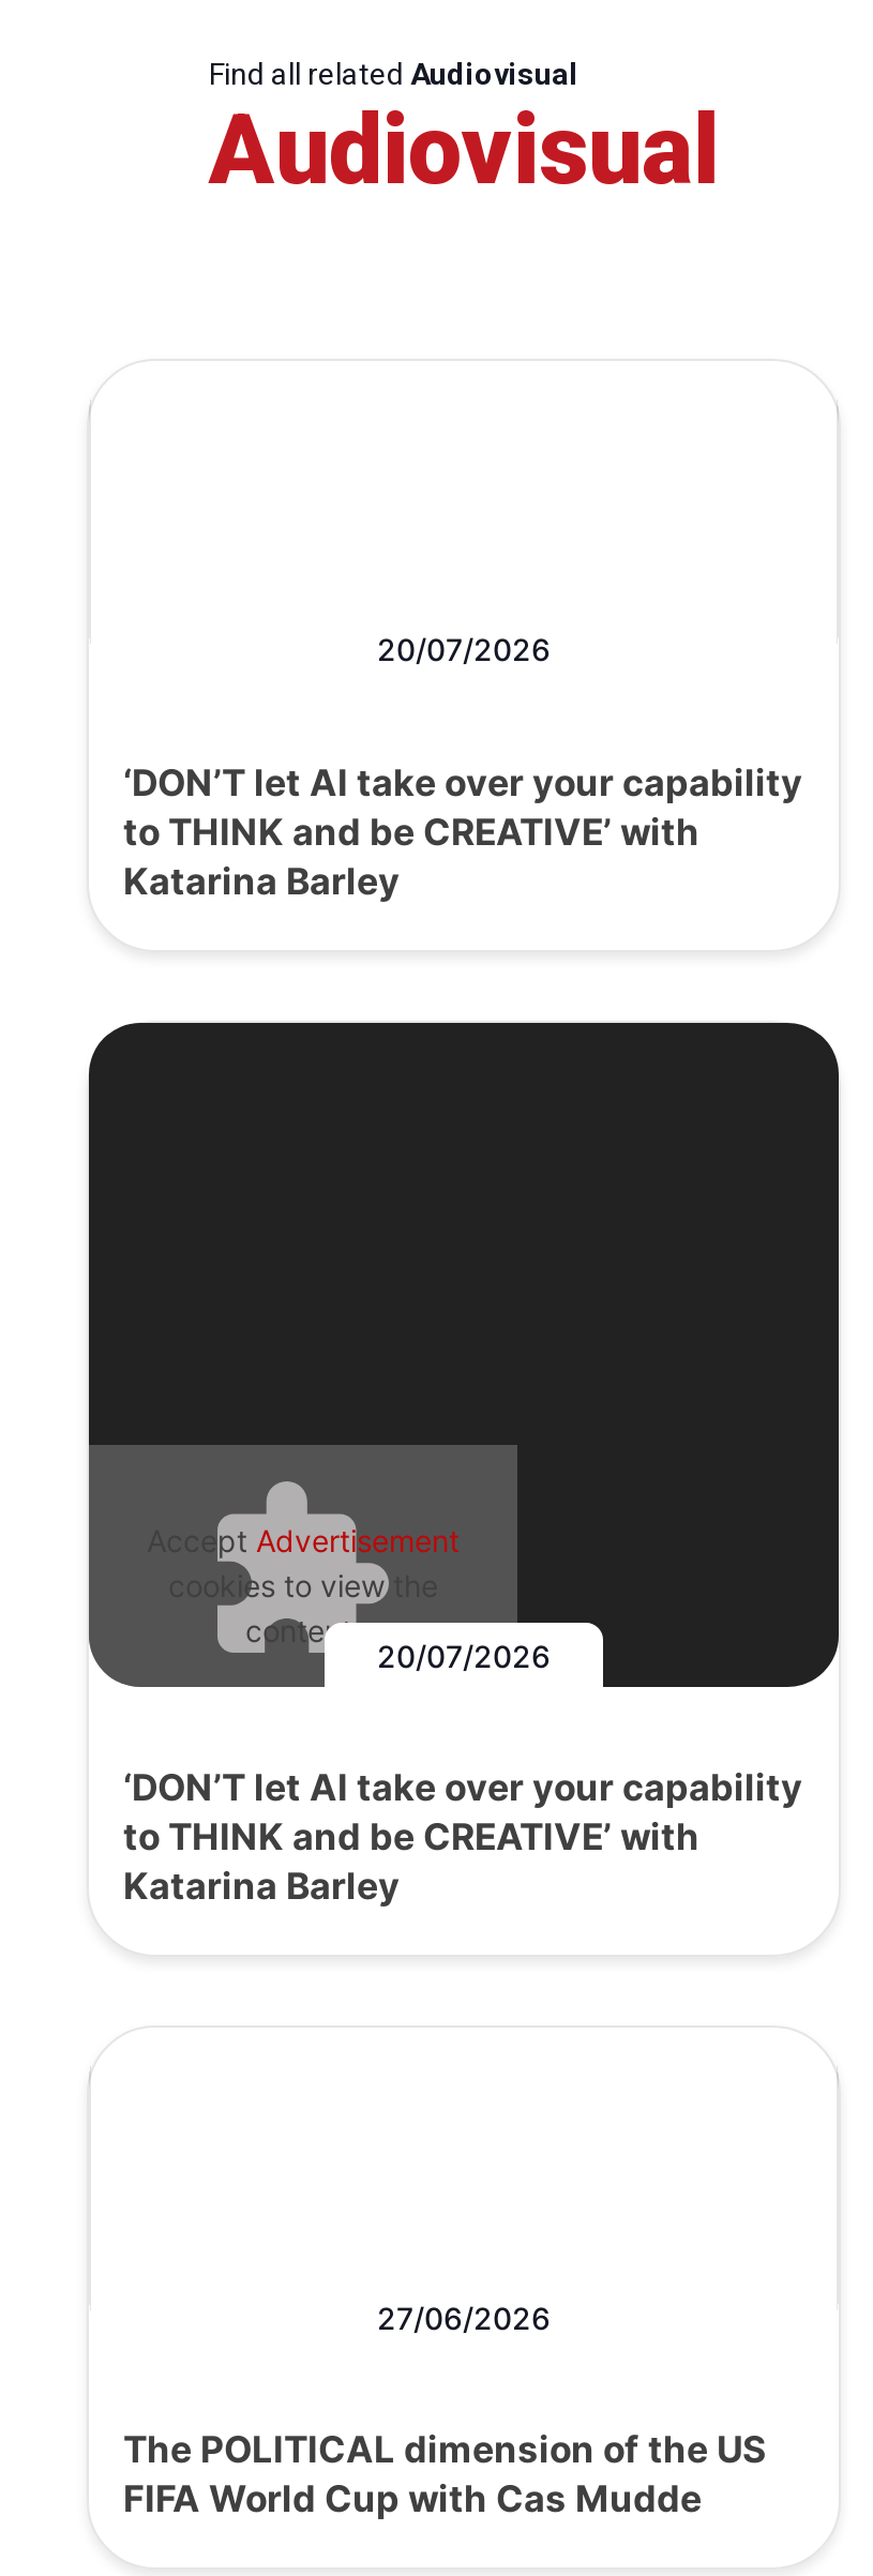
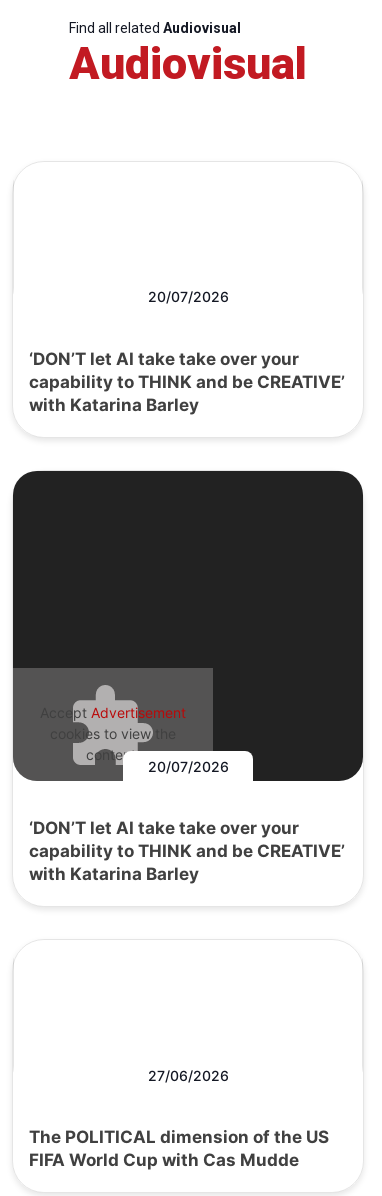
- ‘DON’T let AI take over your capability
- to THINK and be CREATIVE’ with
- Katarina Barley
+ ‘DON’T let AI take take over your
+ capability to THINK and be CREATIVE’
+ with Katarina Barley

- ‘DON’T let AI take over your capability
- to THINK and be CREATIVE’ with
- Katarina Barley
+ ‘DON’T let AI take take over your
+ capability to THINK and be CREATIVE’
+ with Katarina Barley
